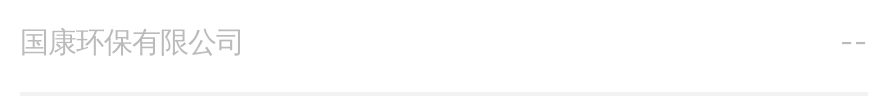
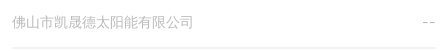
- 国康环保有限公司
+ 佛山市凯晟德太阳能有限公司
